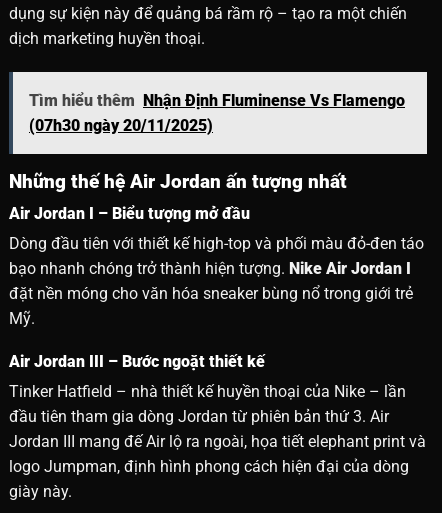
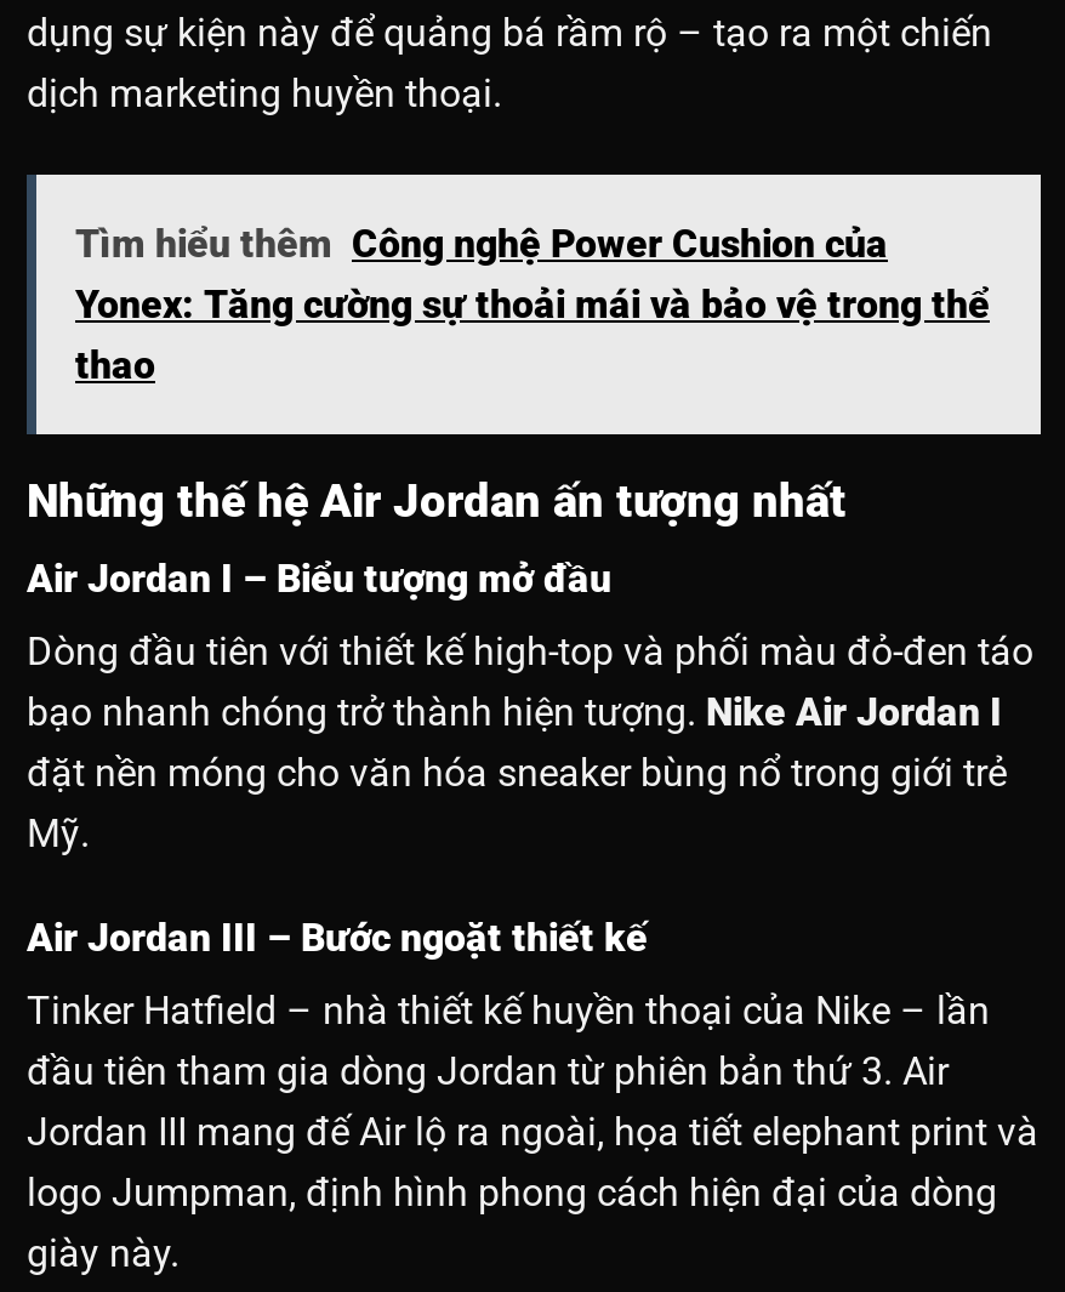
- Tìm hiểu thêm Nhận Định Fluminense Vs Flamengo
- (07h30 ngày 20/11/2025)
+ Tìm hiểu thêm Công nghệ Power Cushion của
+ Yonex: Tăng cường sự thoải mái và bảo vệ trong thể
+ thao
